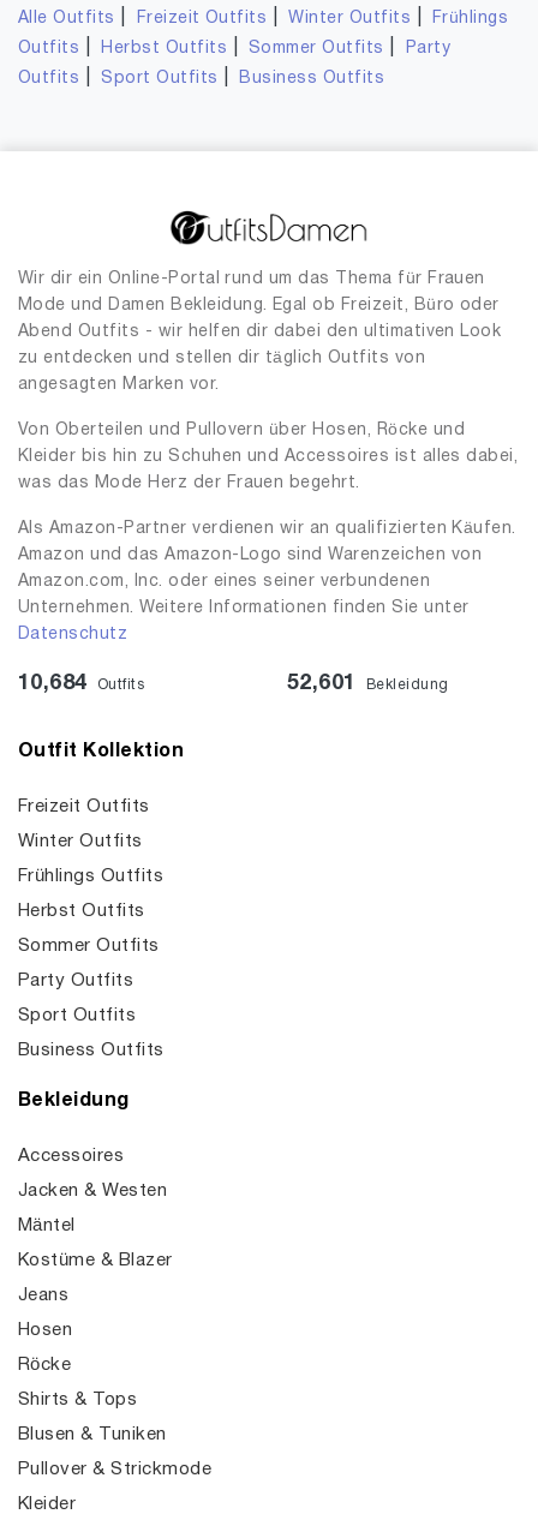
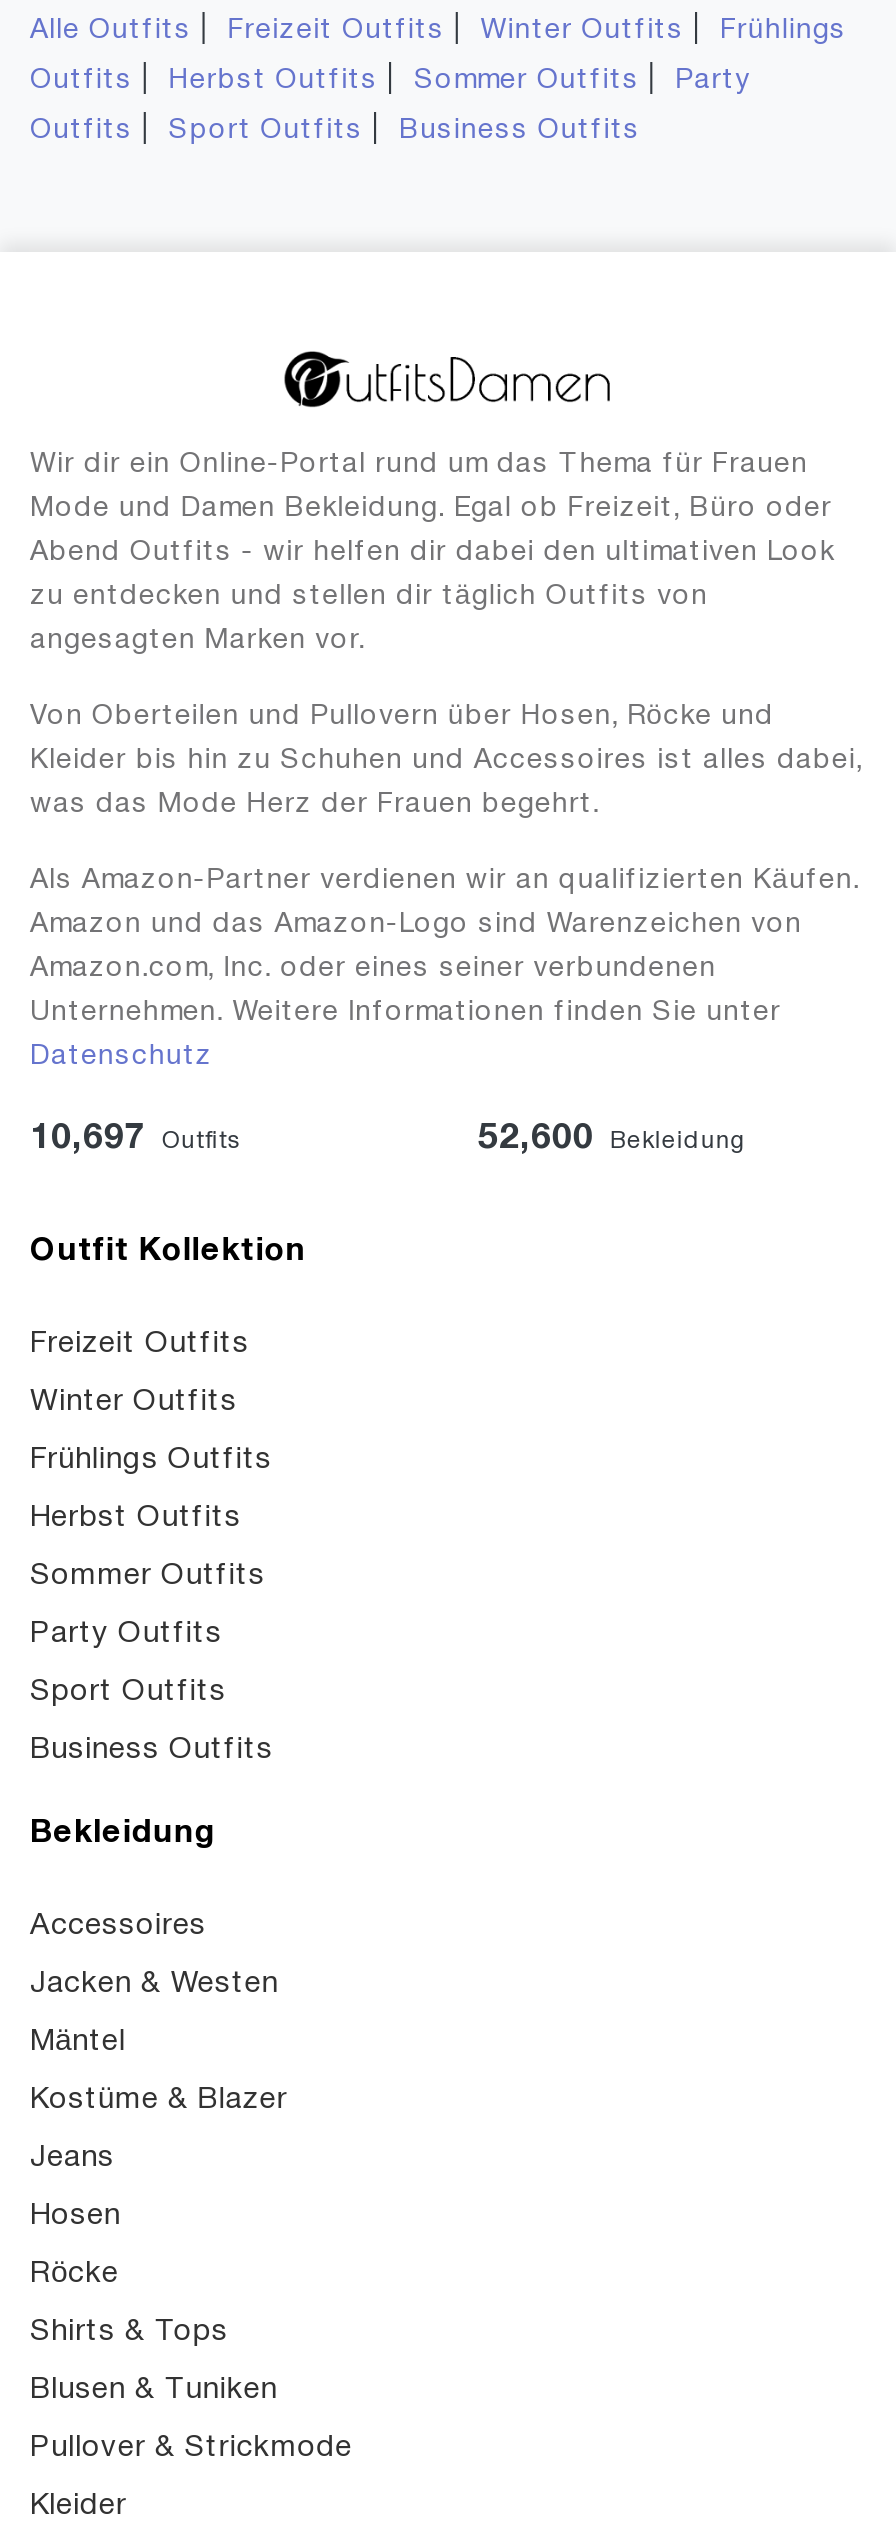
- 10,684 Outfits
+ 10,697 Outfits

- 52,601 Bekleidung
+ 52,600 Bekleidung
